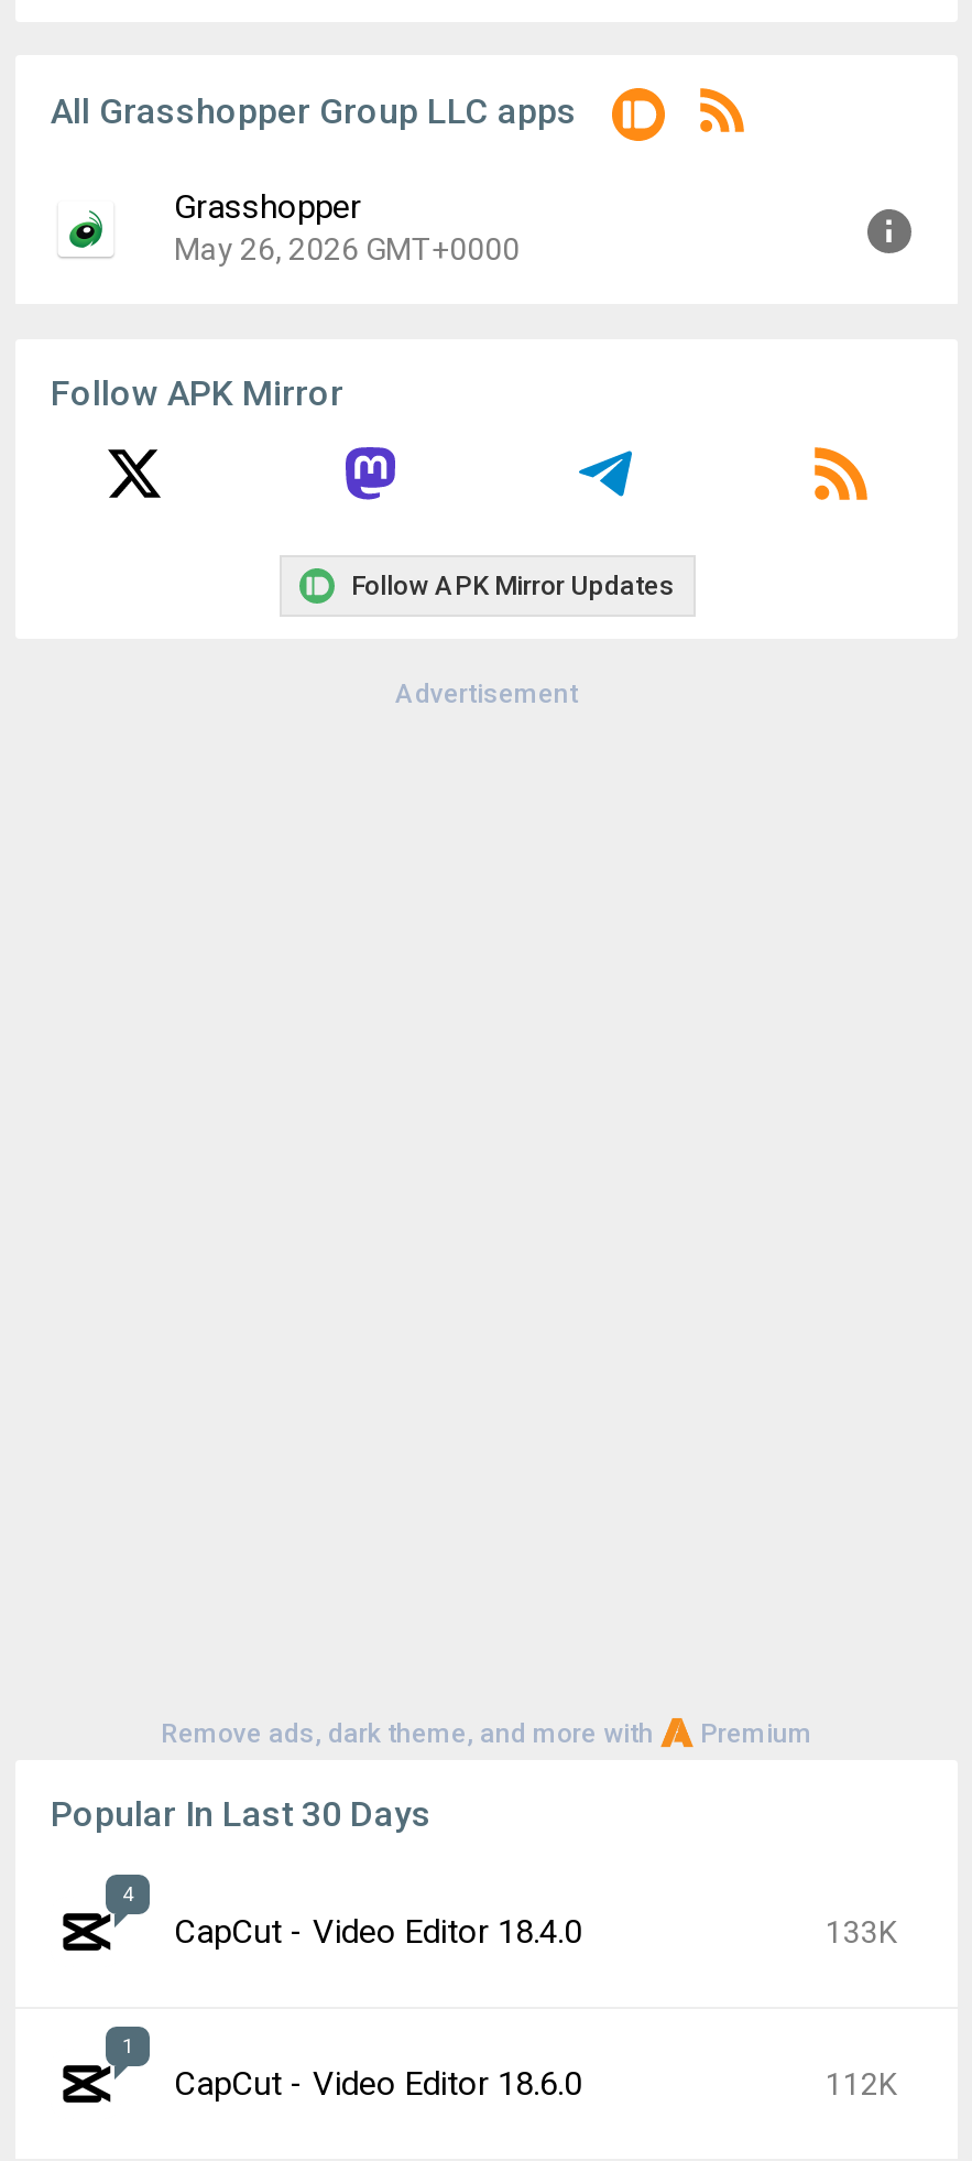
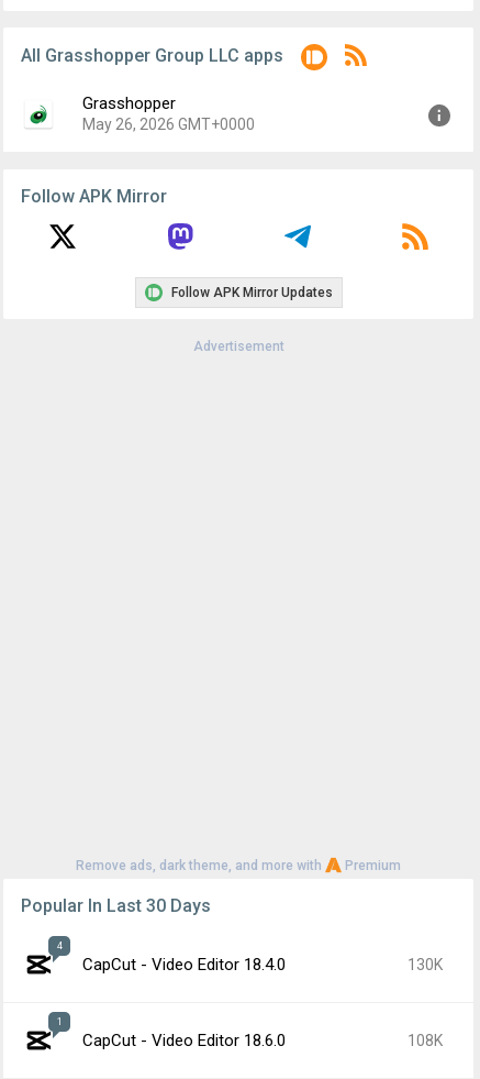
- 133K
+ 130K

- 112K
+ 108K
